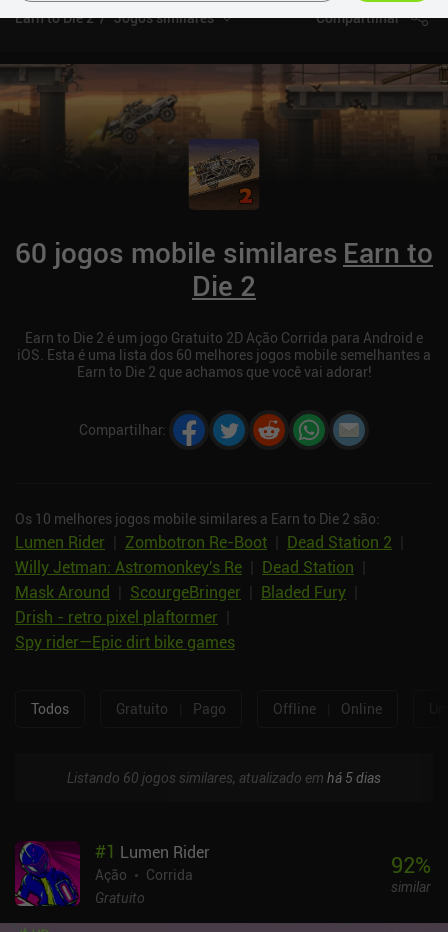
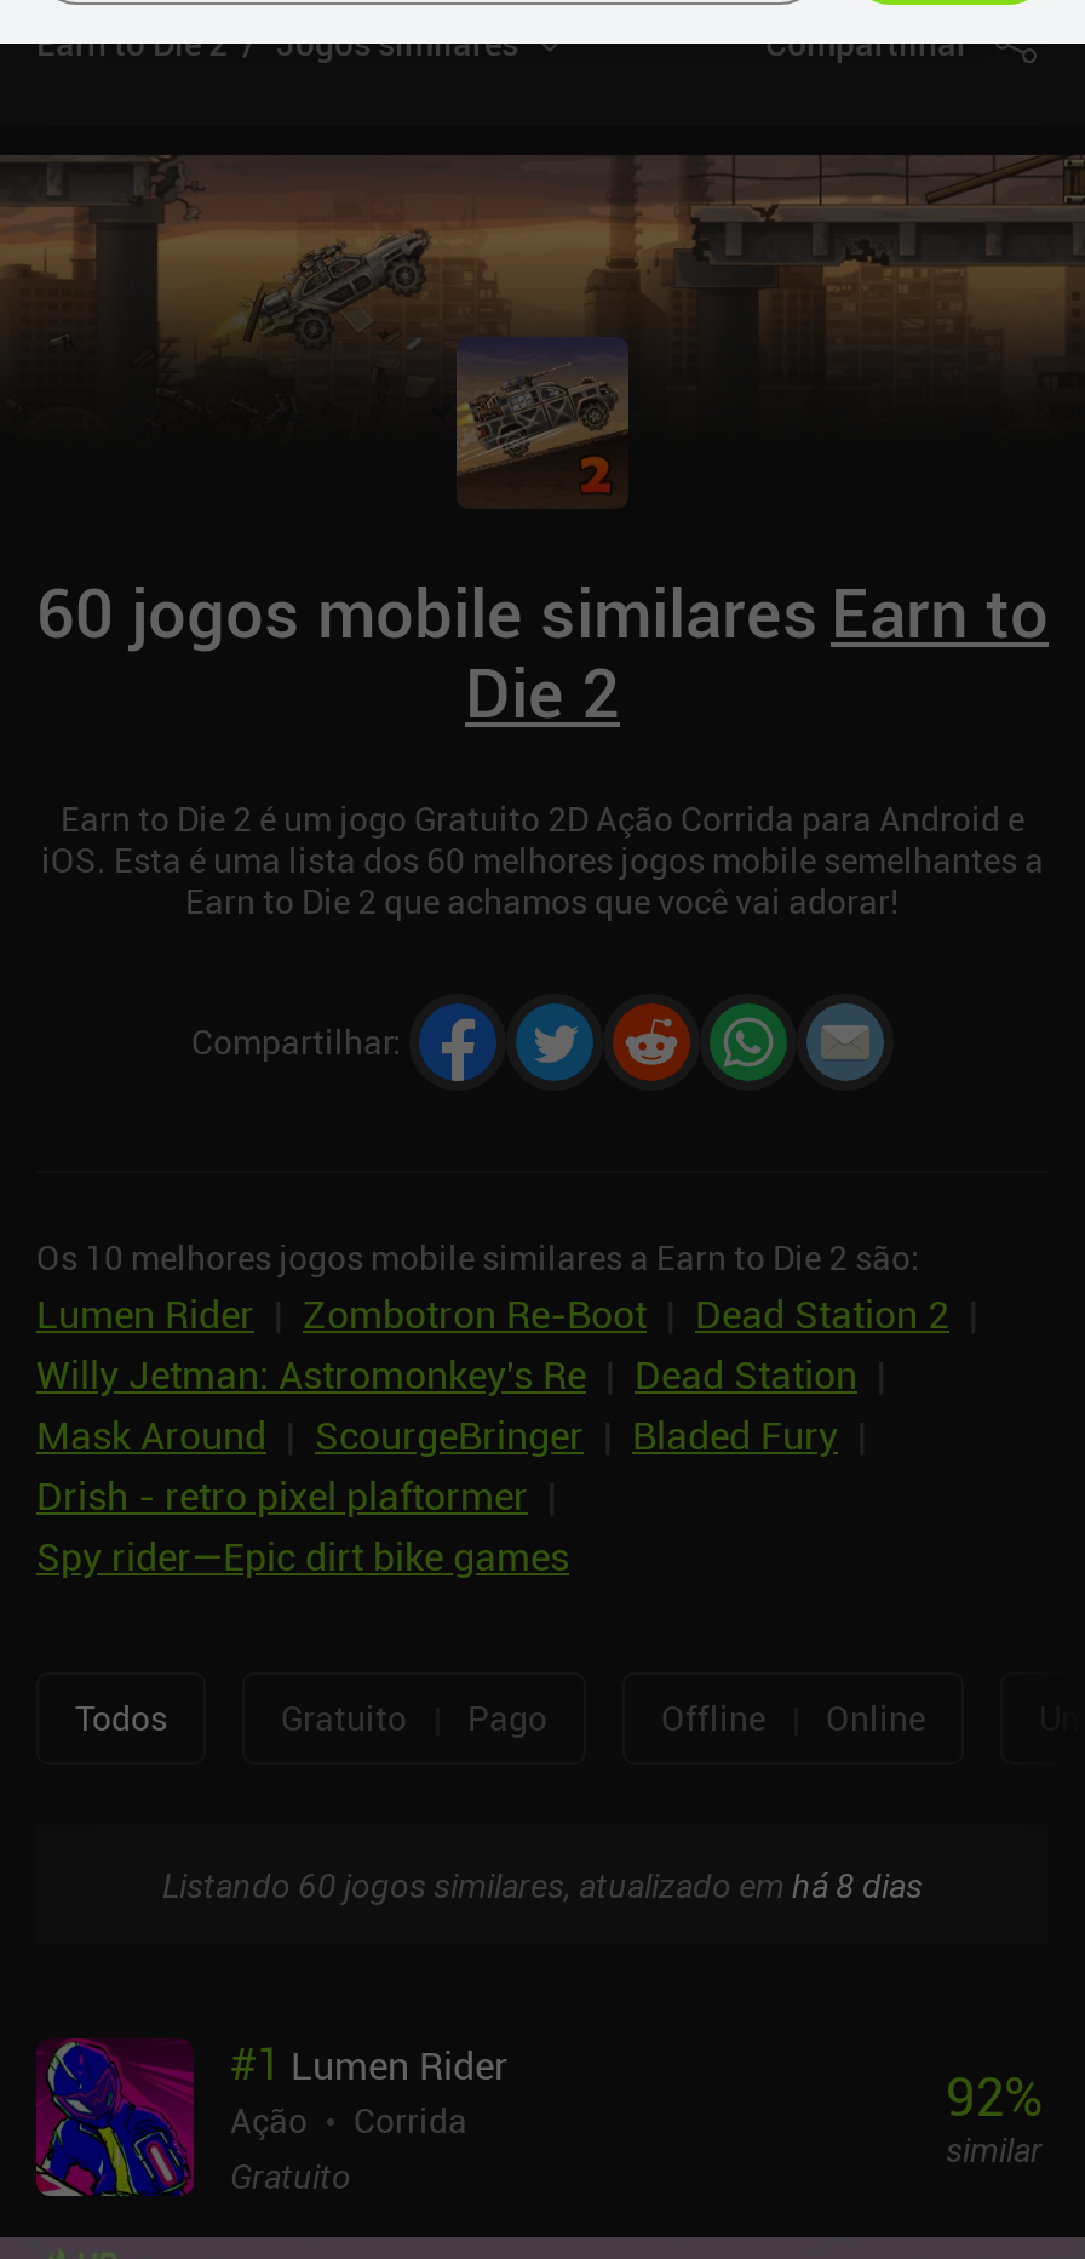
- Listando 60 jogos similares, atualizado em há 5 dias
+ Listando 60 jogos similares, atualizado em há 8 dias
